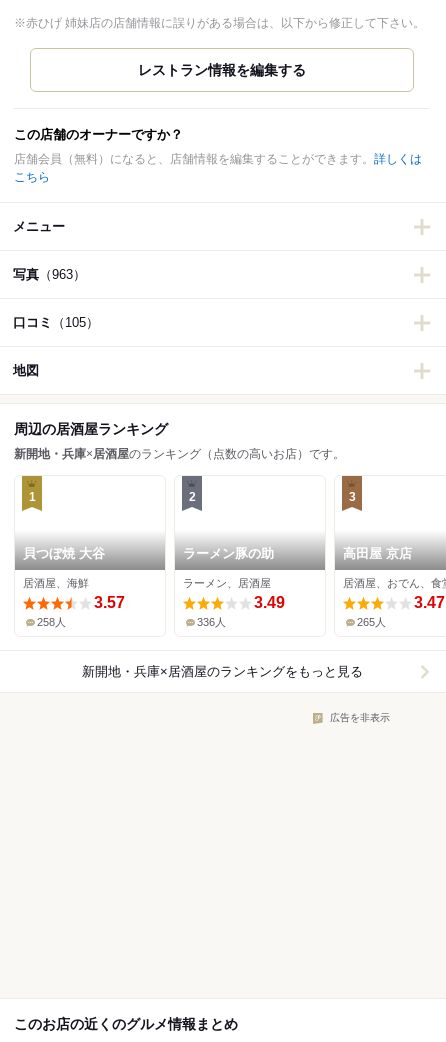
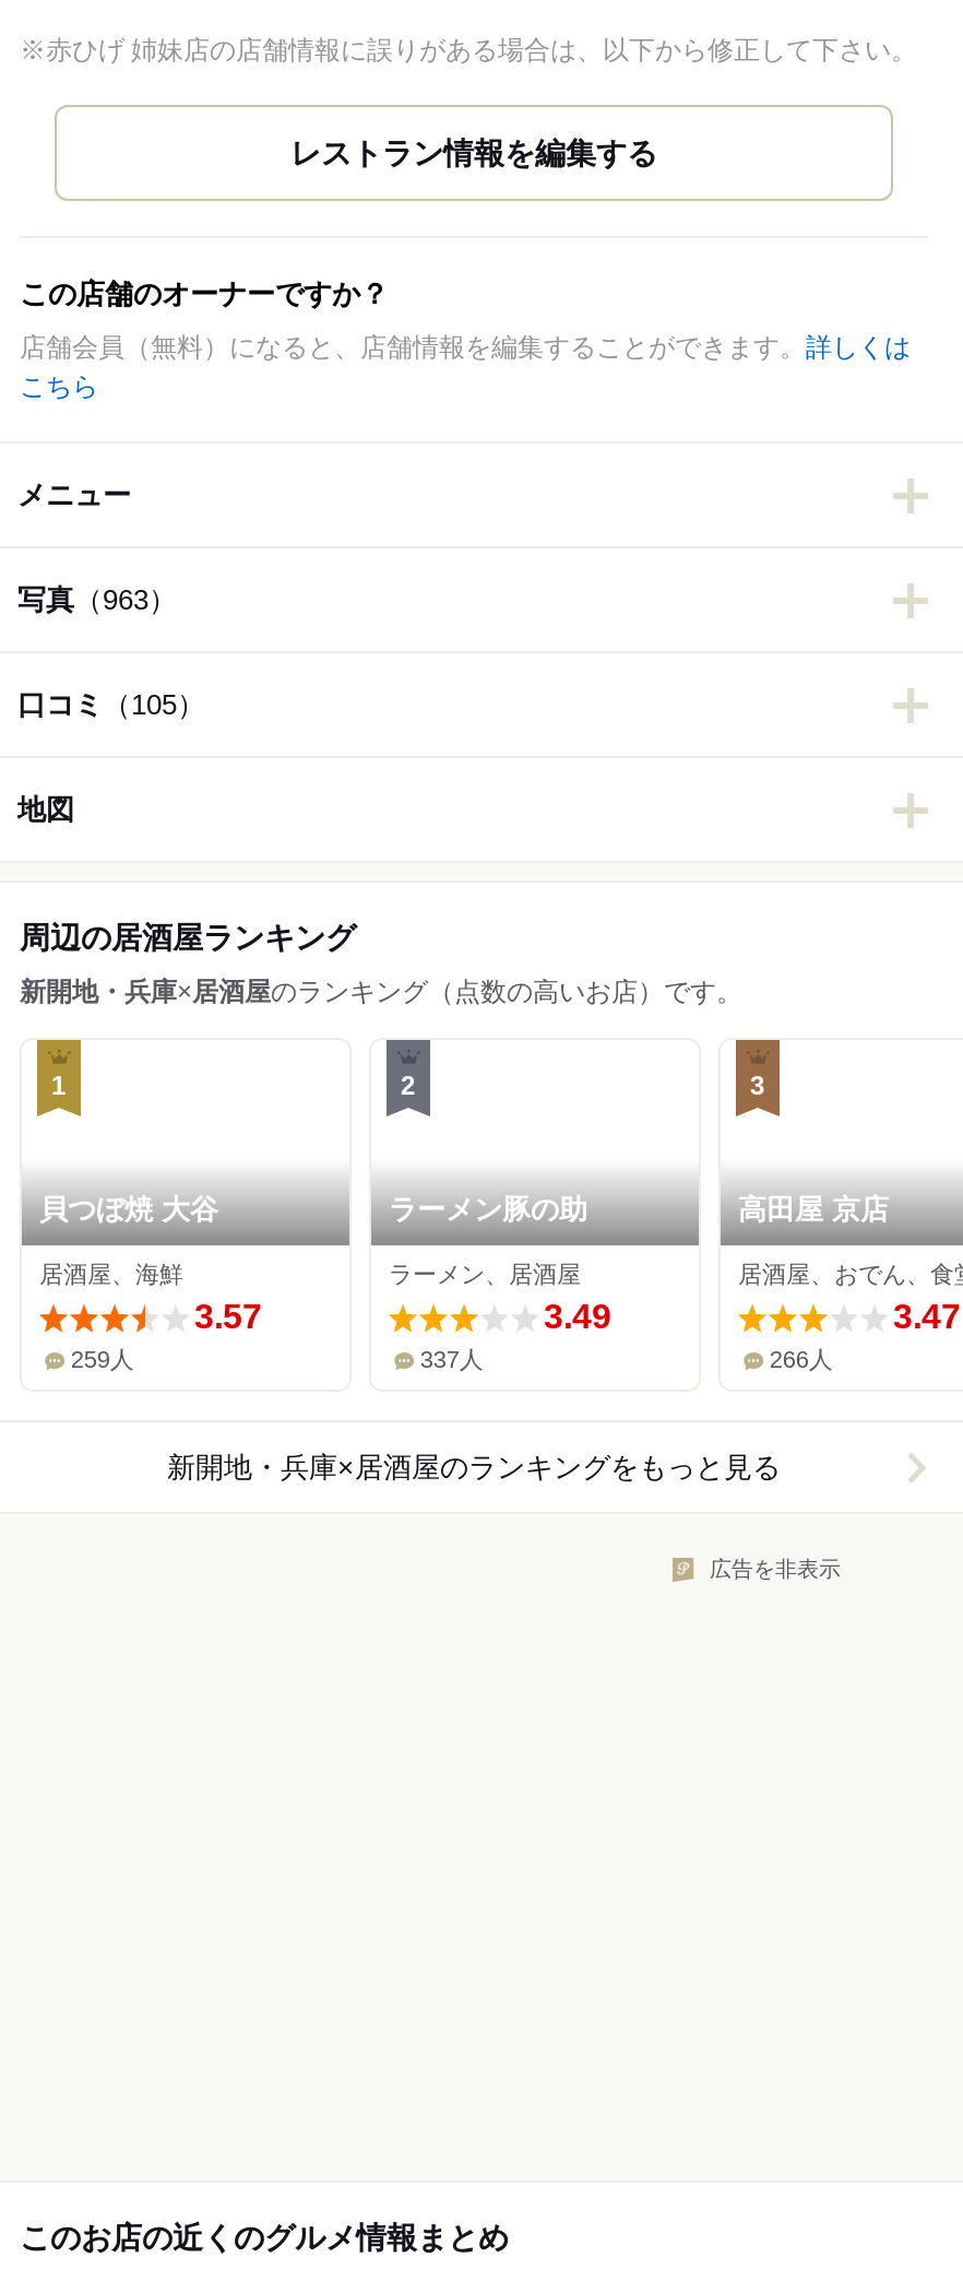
- 258人
+ 259人

- 336人
+ 337人

- 265人
+ 266人
